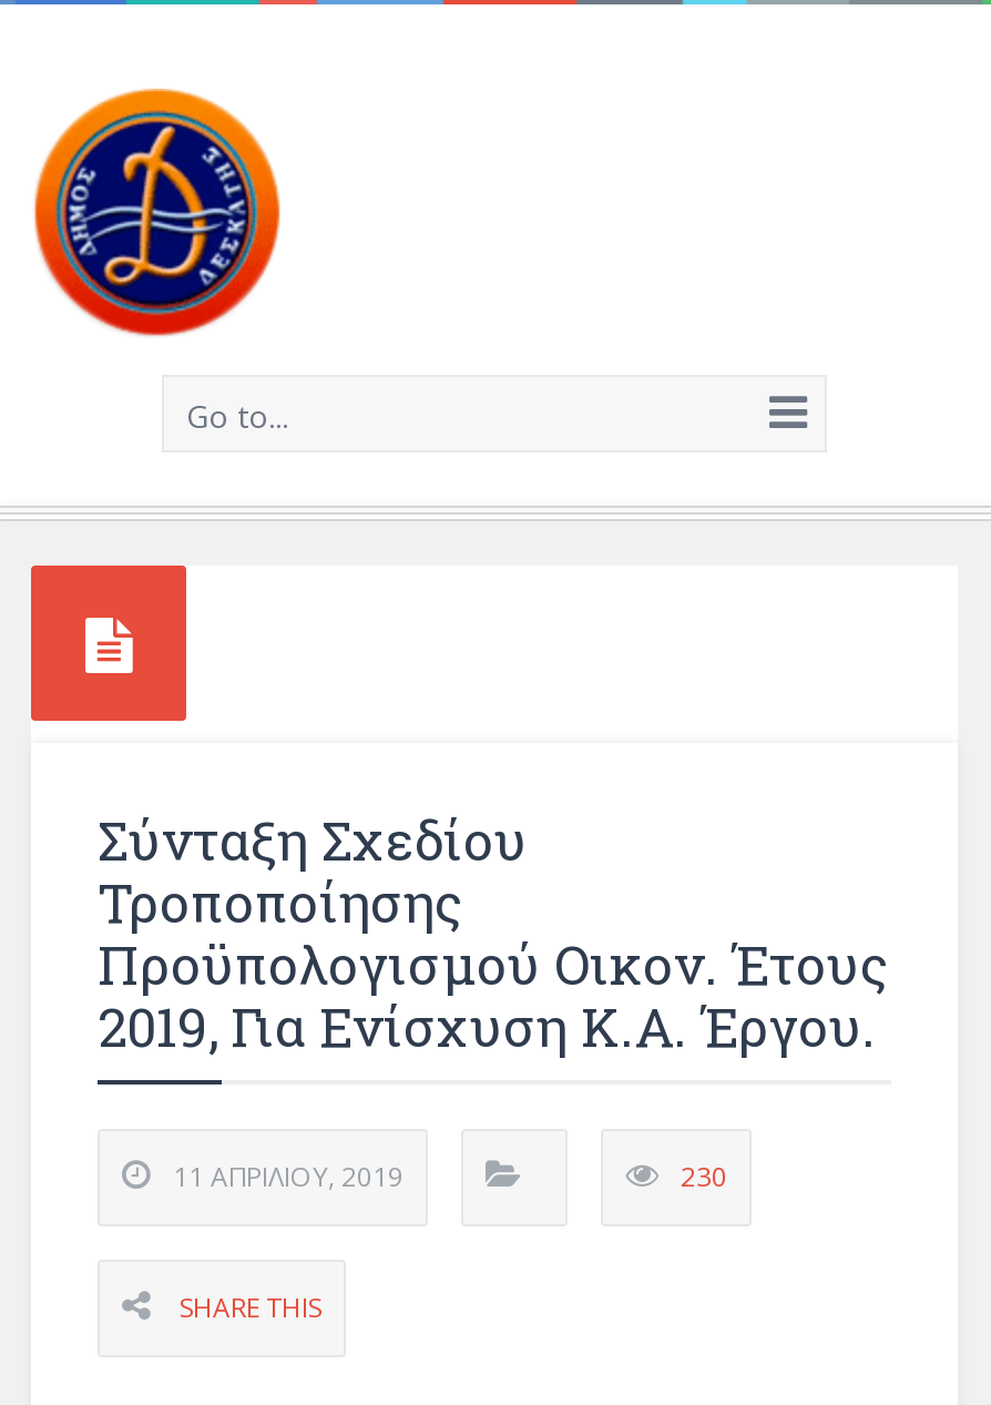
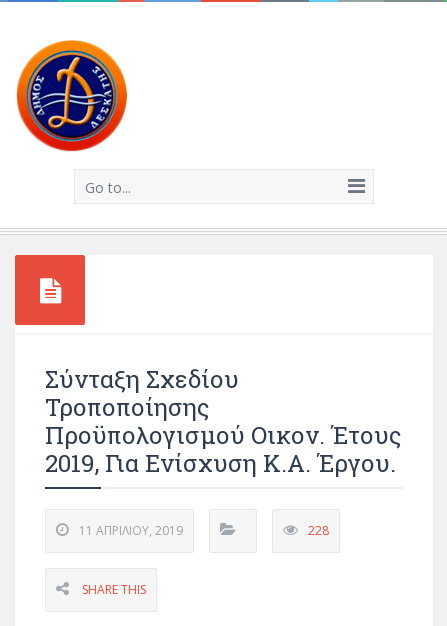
- 230
+ 228
